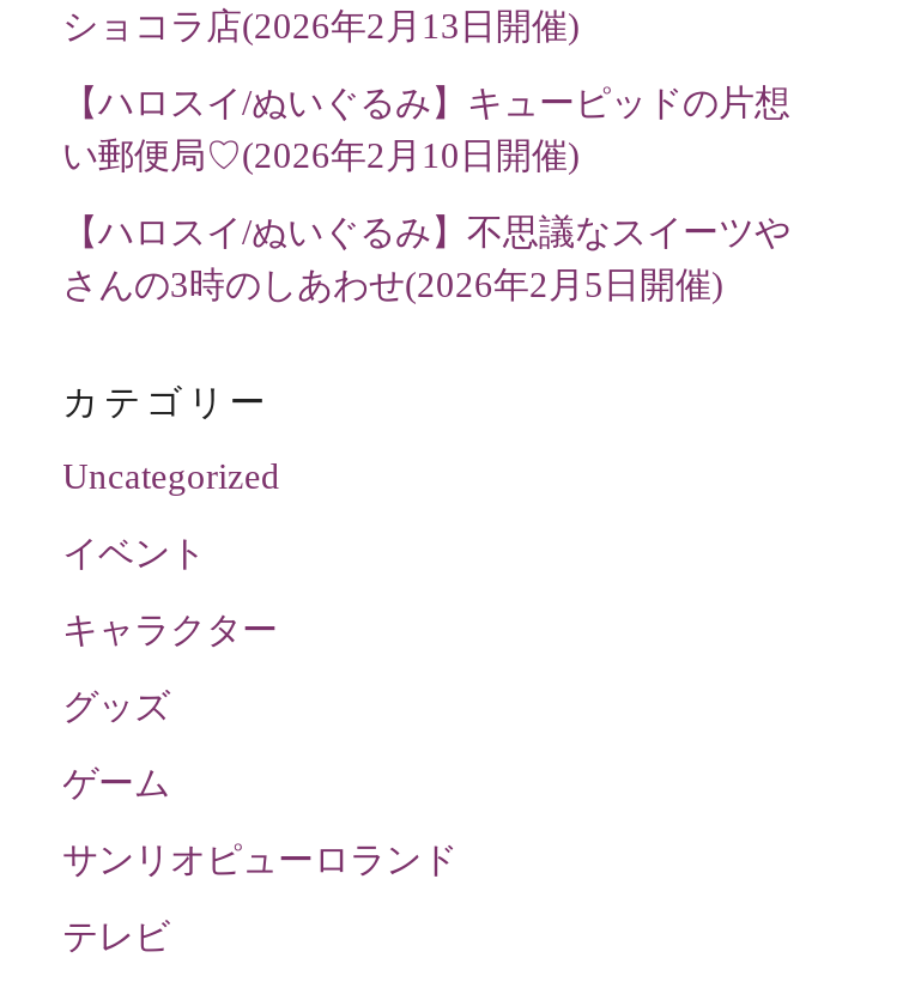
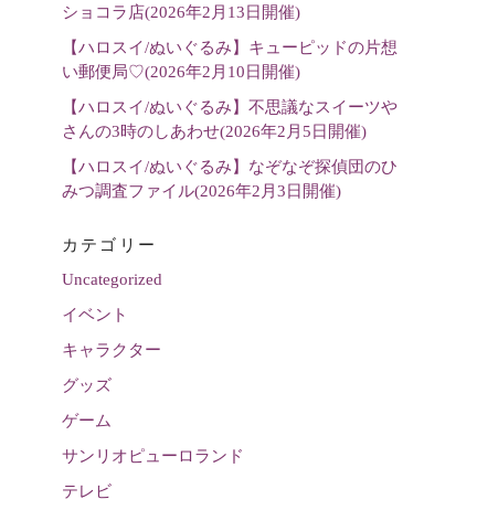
+ 【ハロスイ/ぬいぐるみ】なぞなぞ探偵団のひ
+ みつ調査ファイル(2026年2月3日開催)
